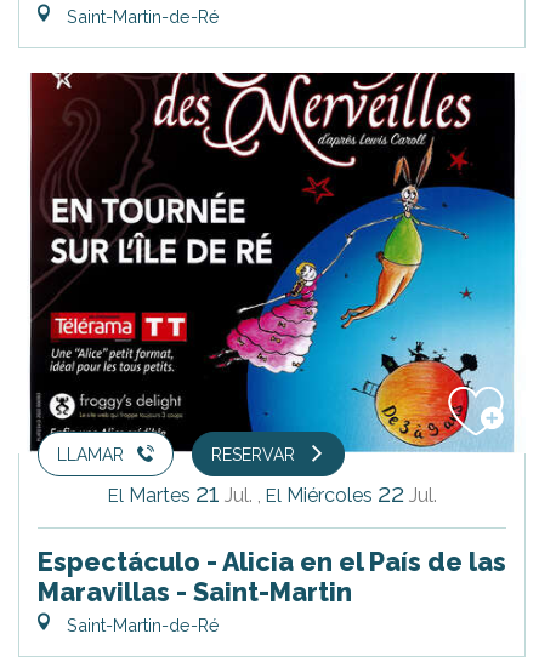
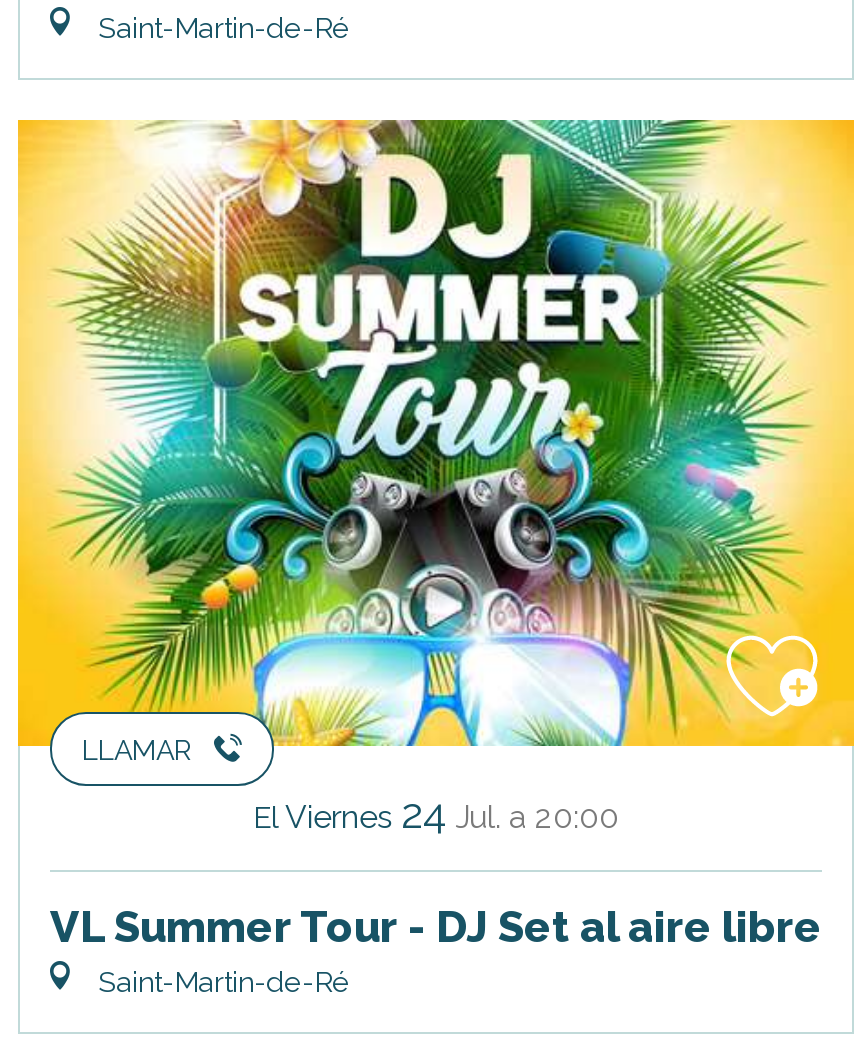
- [image]
- RESERVAR
- El Martes 21 Jul., El Miércoles 22 Jul.
+ [image]
+ El Viernes 24 Jul. a 20:00

- Espectáculo - Alicia en el País de las
- Maravillas - Saint-Martin
+ VL Summer Tour - DJ Set al aire libre
